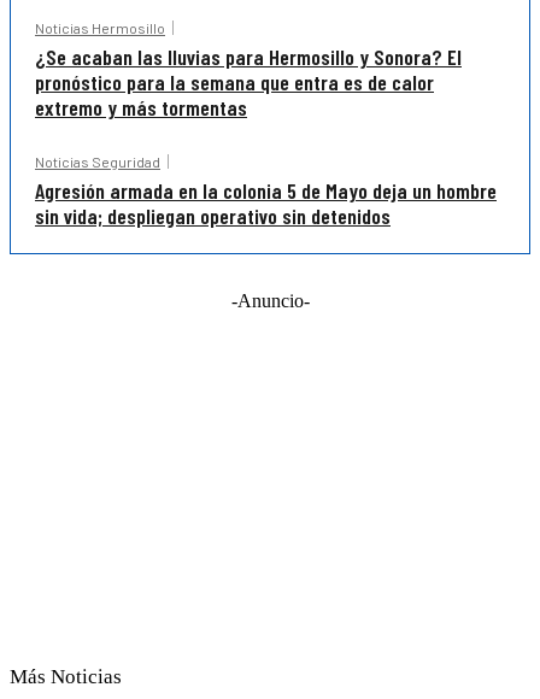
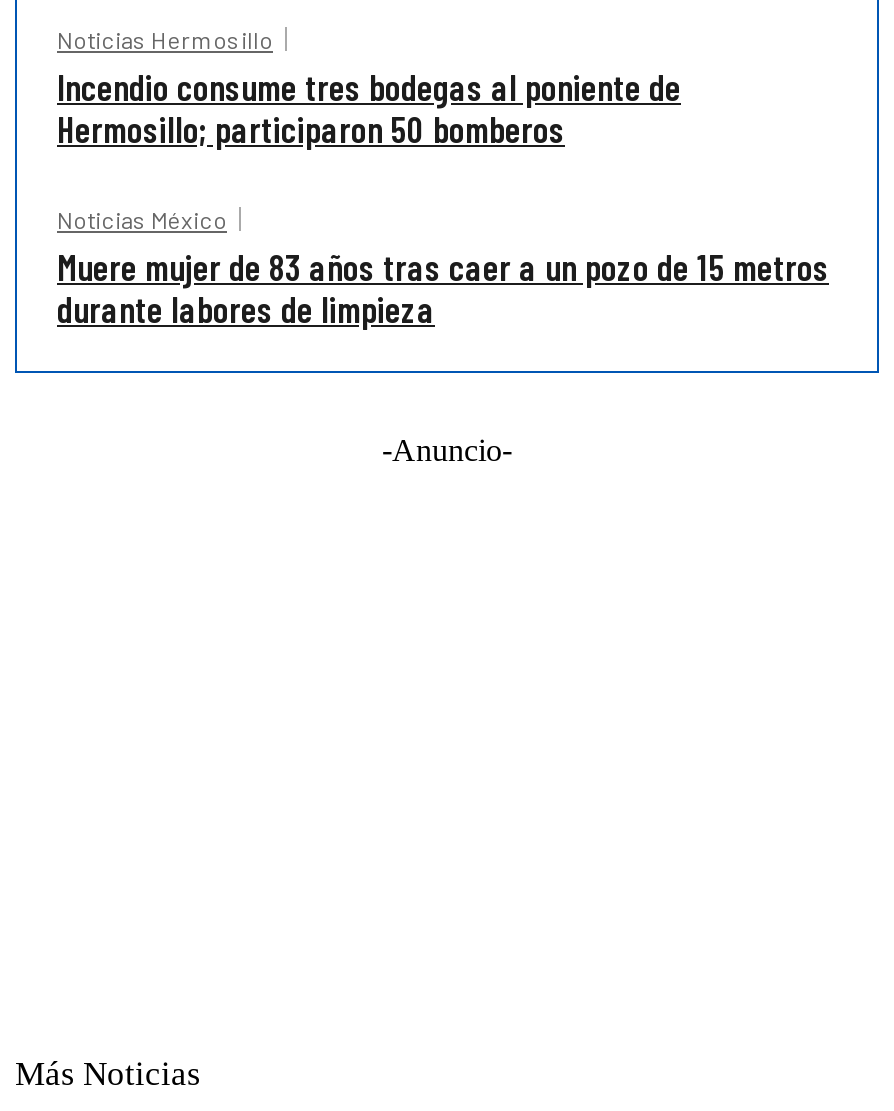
- ¿Se acaban las lluvias para Hermosillo y Sonora? El
- pronóstico para la semana que entra es de calor
- extremo y más tormentas
+ Incendio consume tres bodegas al poniente de
+ Hermosillo; participaron 50 bomberos

- Noticias Seguridad
- Agresión armada en la colonia 5 de Mayo deja un hombre
- sin vida; despliegan operativo sin detenidos
+ Noticias México
+ Muere mujer de 83 años tras caer a un pozo de 15 metros
+ durante labores de limpieza
